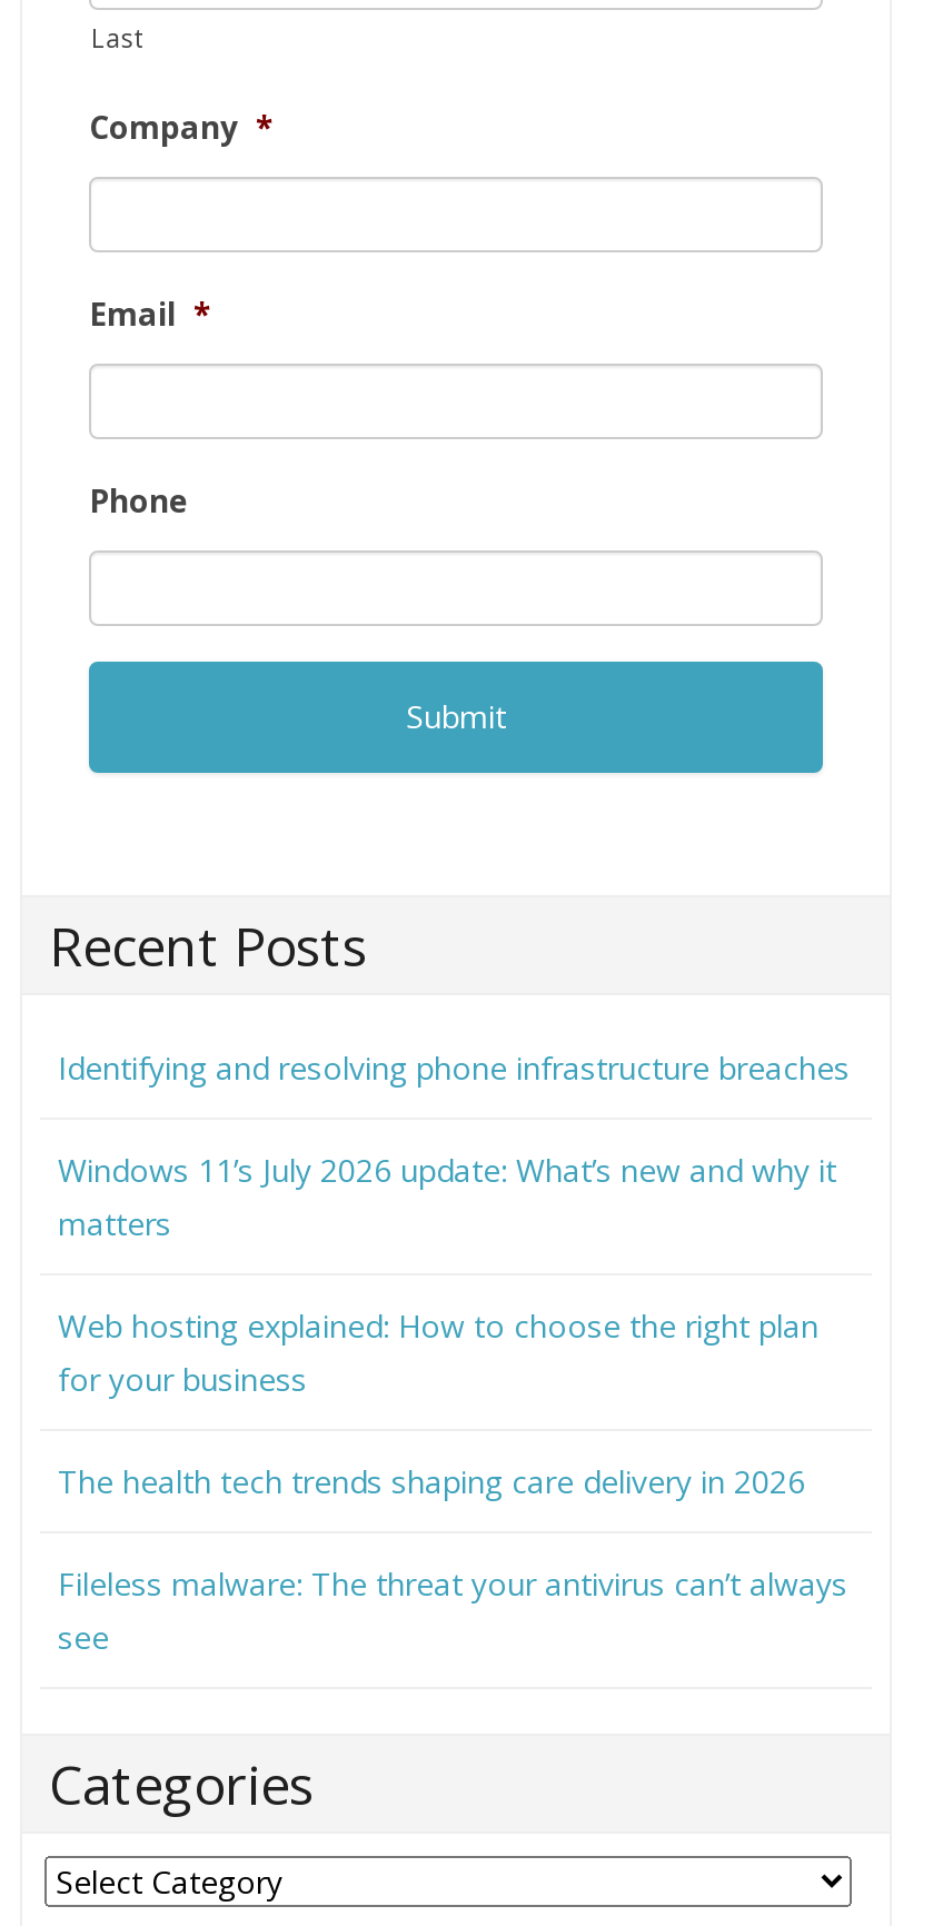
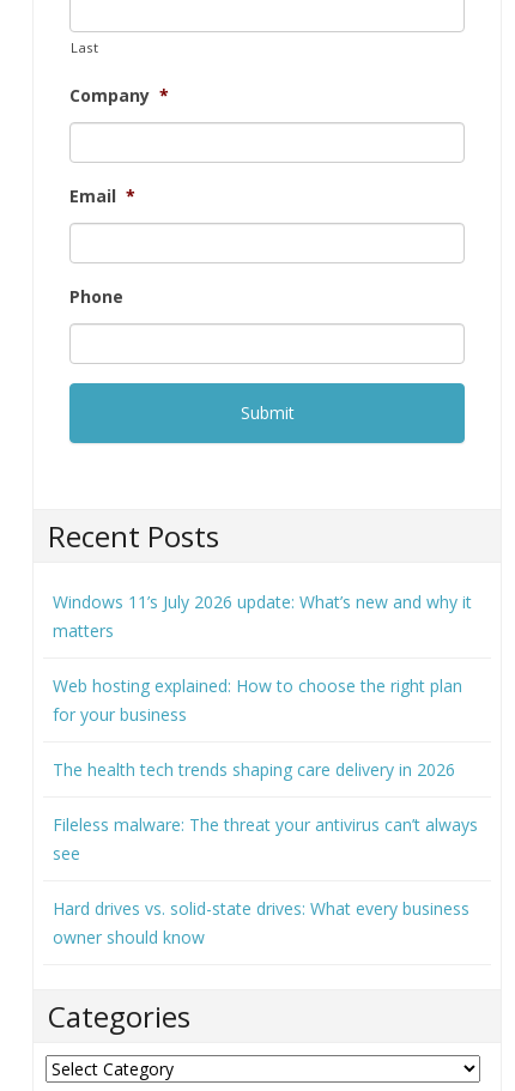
- Identifying and resolving phone infrastructure breaches

moved up: Windows 11’s July 2026 update: What’s new and why it | matters | Web hosting explained: How to choose the right plan | for your business | The health tech trends shaping care delivery in 2026 | Fileless malware: The threat your antivirus can’t always | see

+ Hard drives vs. solid-state drives: What every business
+ owner should know
